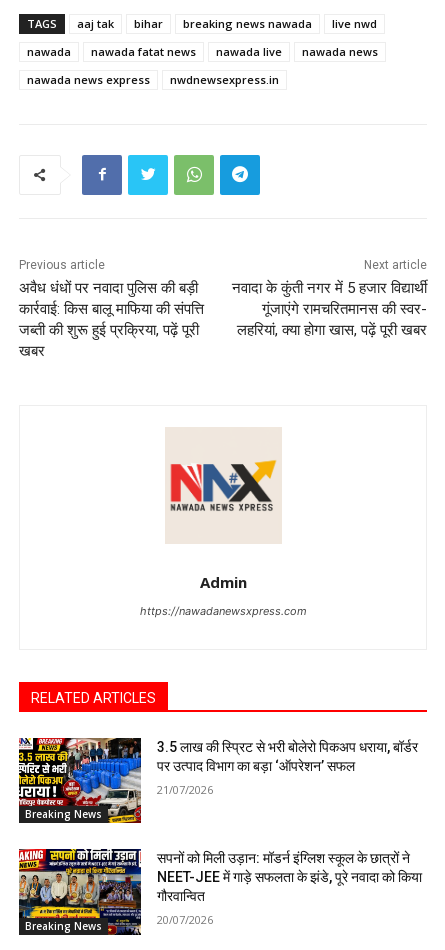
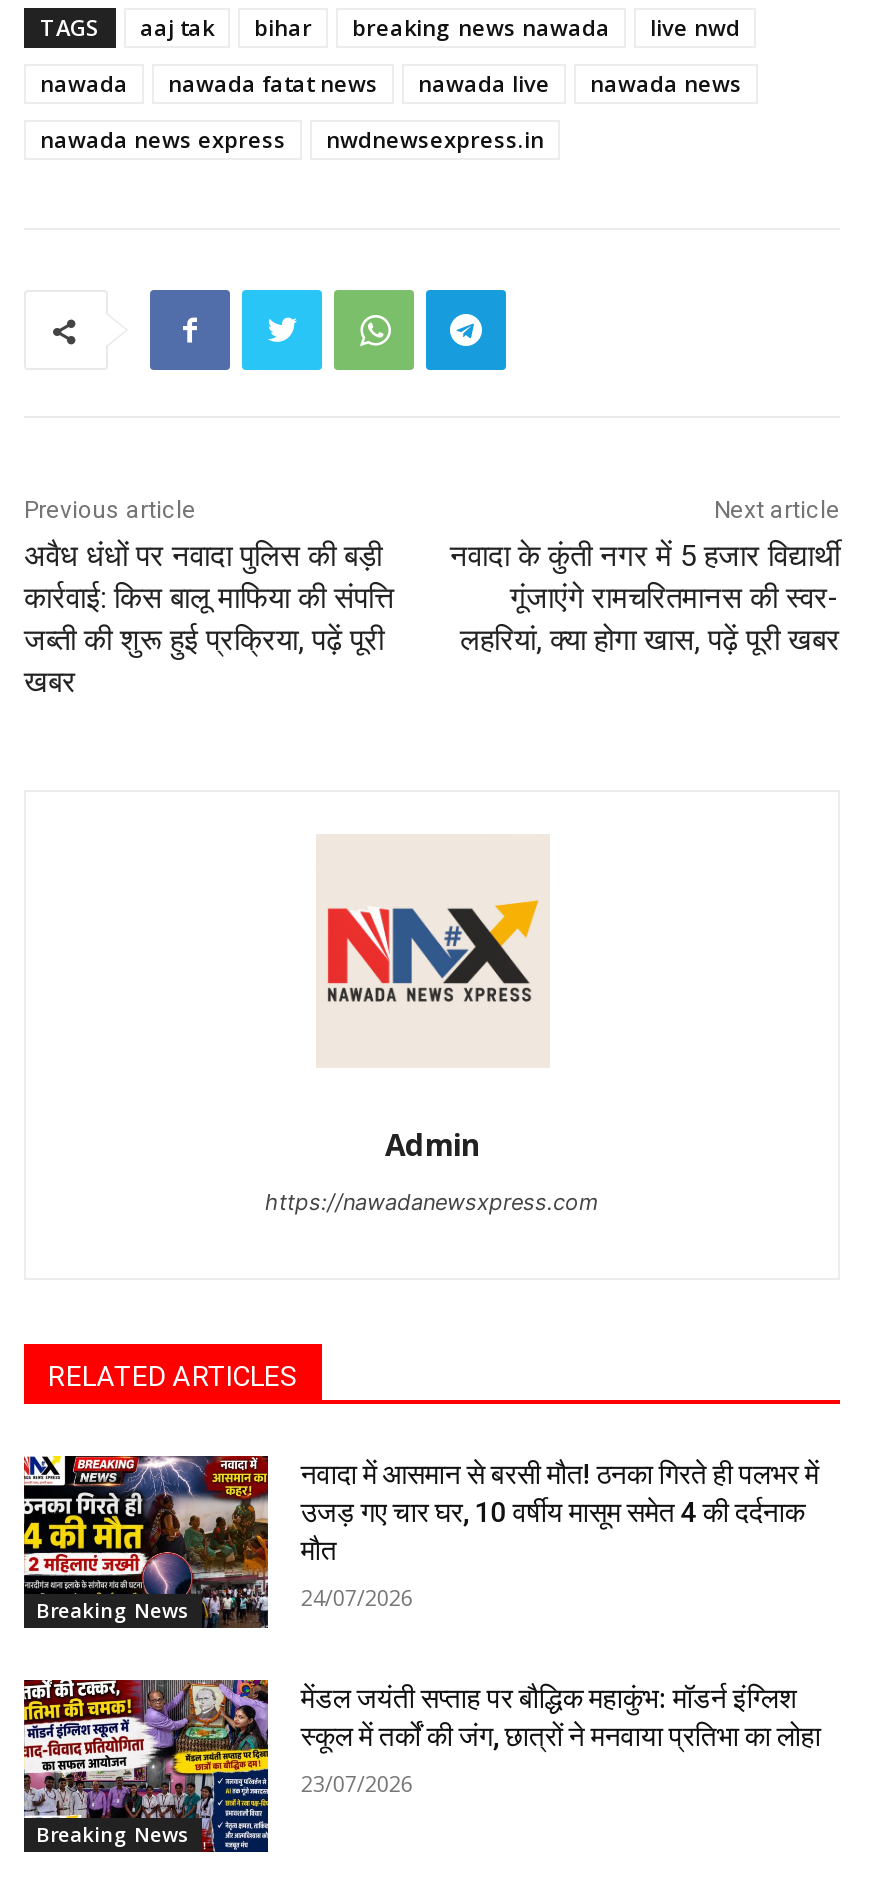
- [image]
- ₹3.5 लाख की स्प्रिट से भरी बोलेरो पिकअप धराया, बॉर्डर
- पर उत्पाद विभाग का बड़ा ‘ऑपरेशन’ सफल
+ [image]
+ नवादा में आसमान से बरसी मौत! ठनका गिरते ही पलभर में
+ उजड़ गए चार घर, 10 वर्षीय मासूम समेत 4 की दर्दनाक
+ मौत

- 21/07/2026
+ 24/07/2026

- [image]
- सपनों को मिली उड़ान: मॉडर्न इंग्लिश स्कूल के छात्रों ने
- NEET-JEE में गाड़े सफलता के झंडे, पूरे नवादा को किया
- गौरवान्वित
+ [image]
+ मेंडल जयंती सप्ताह पर बौद्धिक महाकुंभ: मॉडर्न इंग्लिश
+ स्कूल में तर्कों की जंग, छात्रों ने मनवाया प्रतिभा का लोहा

- 20/07/2026
+ 23/07/2026
